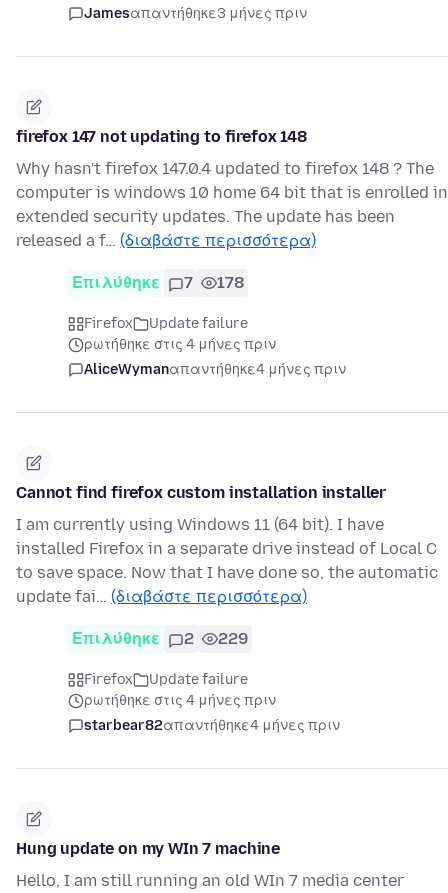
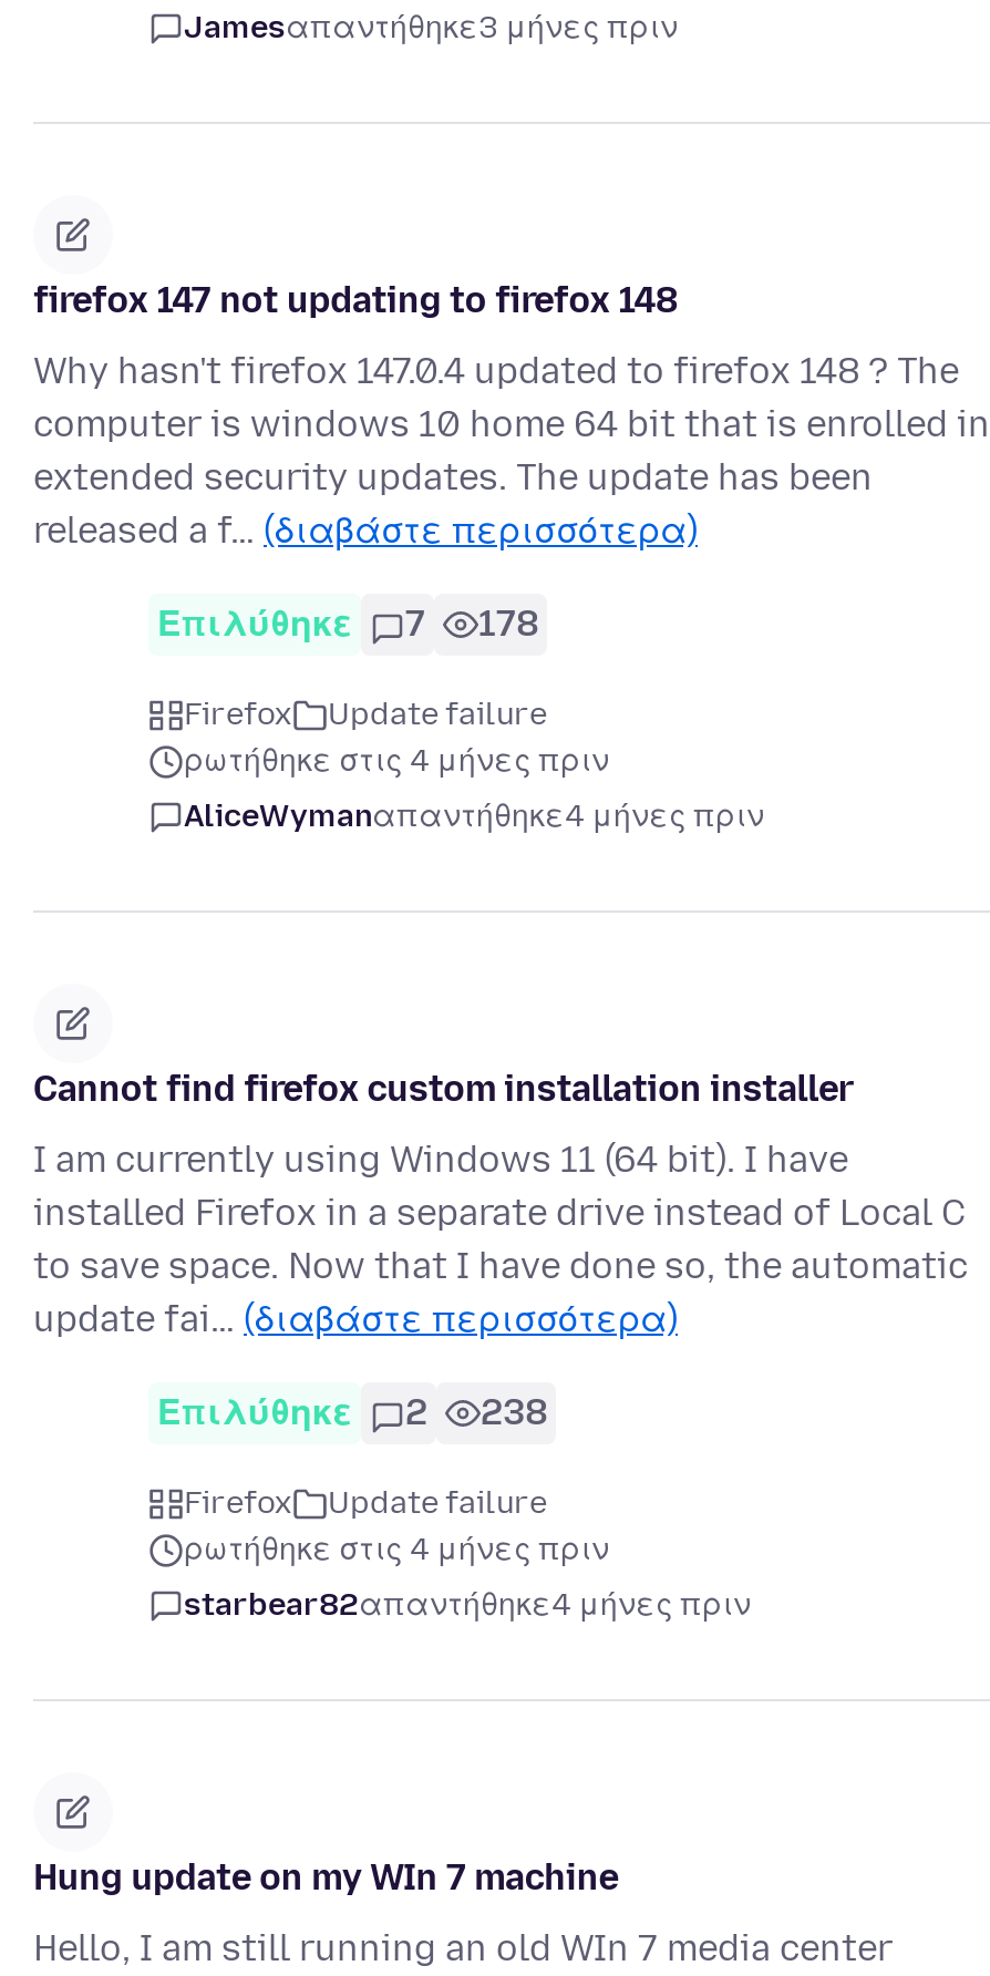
- Επιλύθηκε 2 229
+ Επιλύθηκε 2 238
